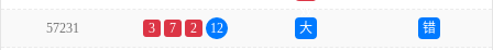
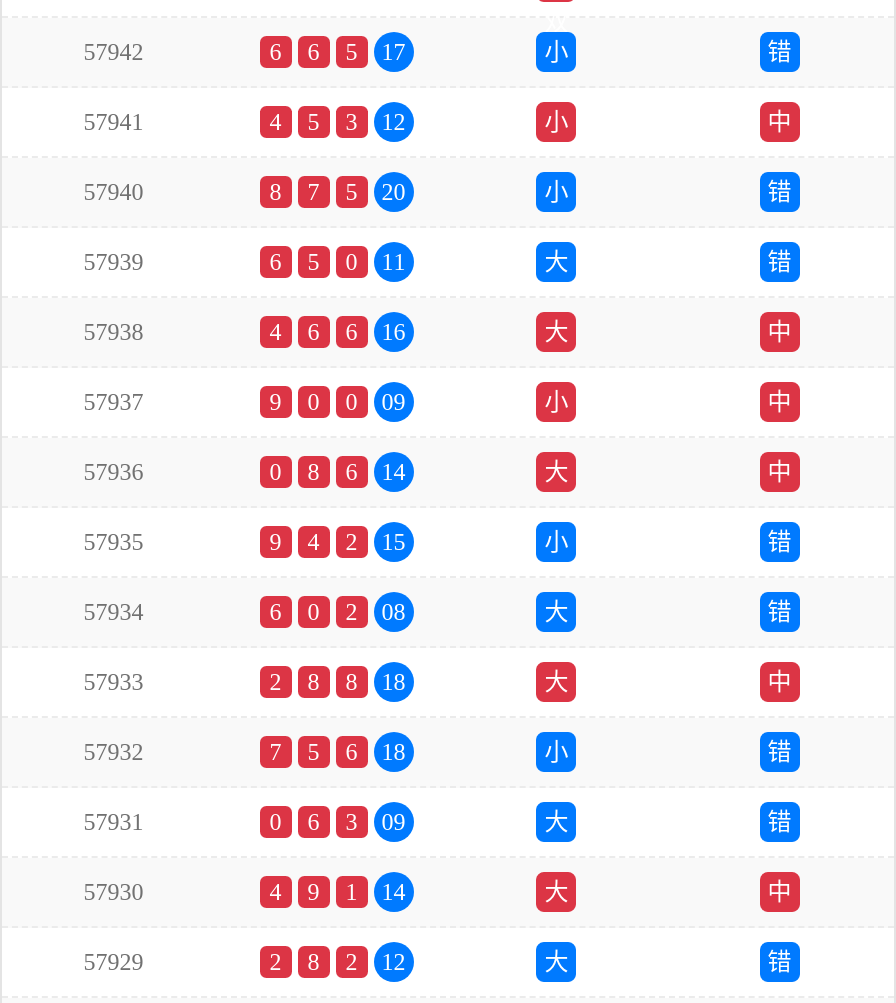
- 57231
+ 57942
+ 6
+ 6
+ 5
+ 17
+ 小
+ 错
+ 57941
+ 4
+ 5

+ 12
+ 小
+ 中
+ 57940
+ 8

+ 5
+ 20
+ 小
+ 错
+ 57939
+ 6
+ 5
+ 0
+ 11
+ 大
+ 错
+ 57938
+ 4
+ 6
+ 6
+ 16
+ 大
+ 中
+ 57937
+ 9
+ 0
+ 0
+ 09
+ 小
+ 中
+ 57936
+ 0
+ 8
+ 6
+ 14
+ 大
+ 中
+ 57935
+ 9
+ 4
+ 2
+ 15
+ 小
+ 错
+ 57934
+ 6
+ 0
+ 2
+ 08
+ 大
+ 错
+ 57933
+ 2
+ 8
+ 8
+ 18
+ 大
+ 中
+ 57932
+ 7
+ 5
+ 6
+ 18
+ 小
+ 错
+ 57931
+ 0
+ 6
+ 3
+ 09
+ 大
+ 错
+ 57930
+ 4
+ 9
+ 1
+ 14
+ 大
+ 中
+ 57929
+ 2
+ 8
